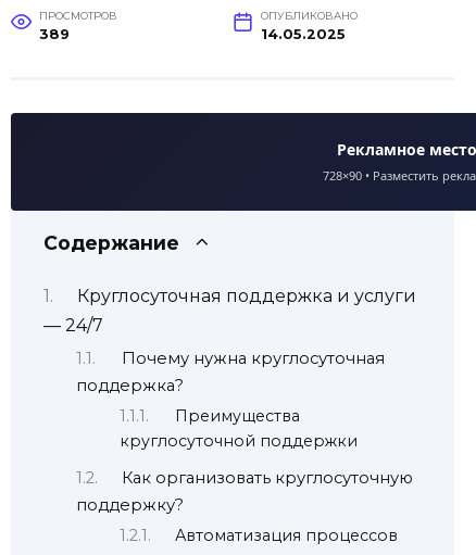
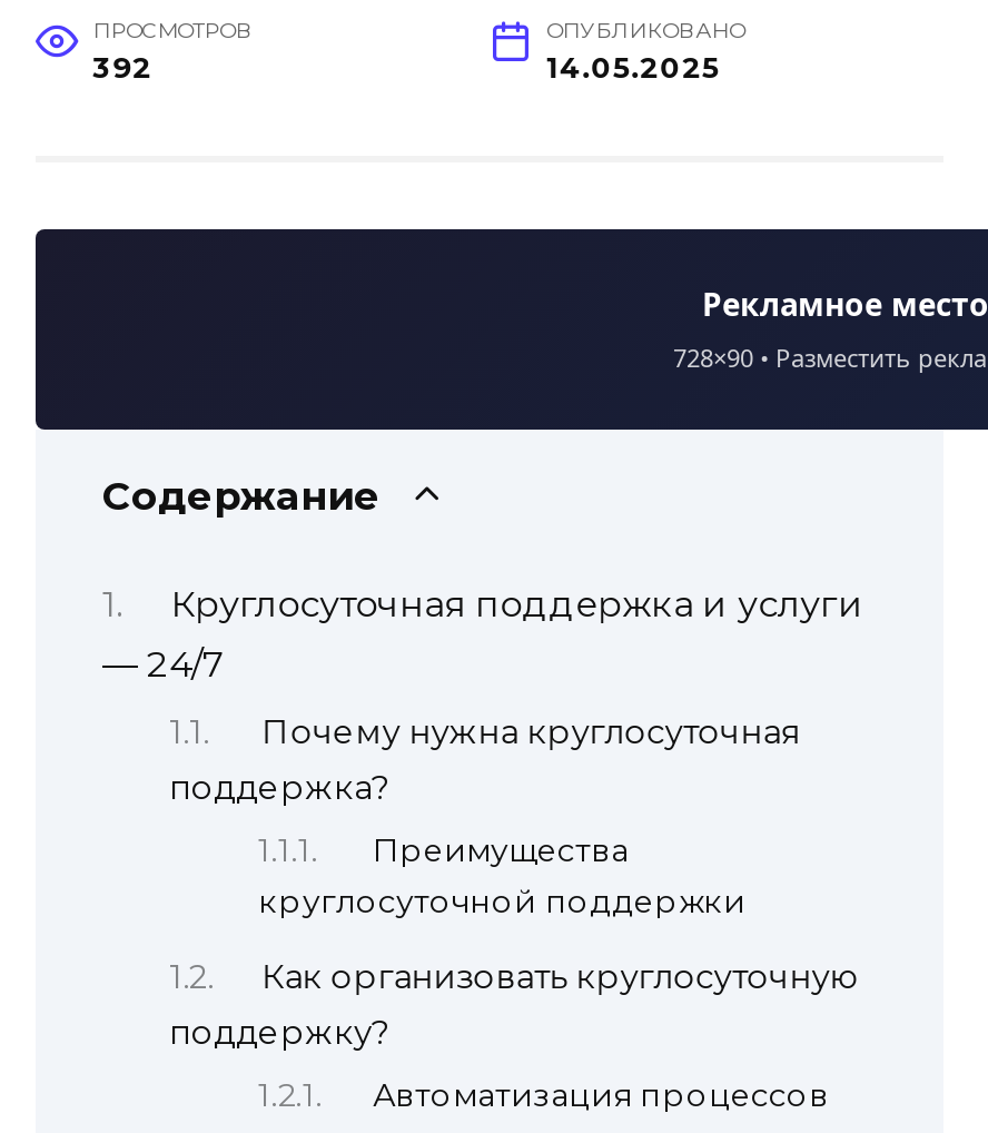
- 389
+ 392
